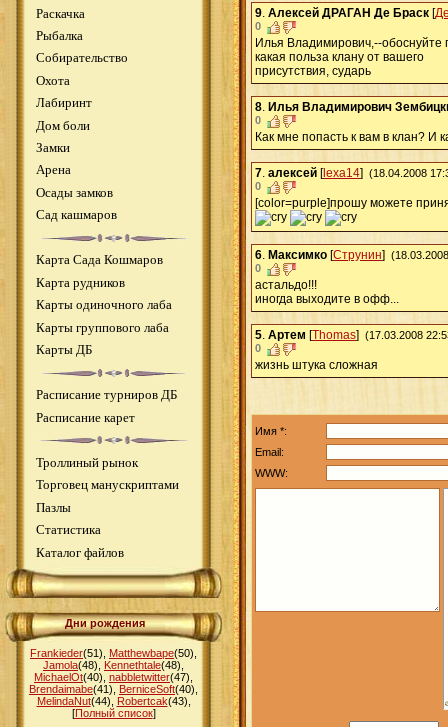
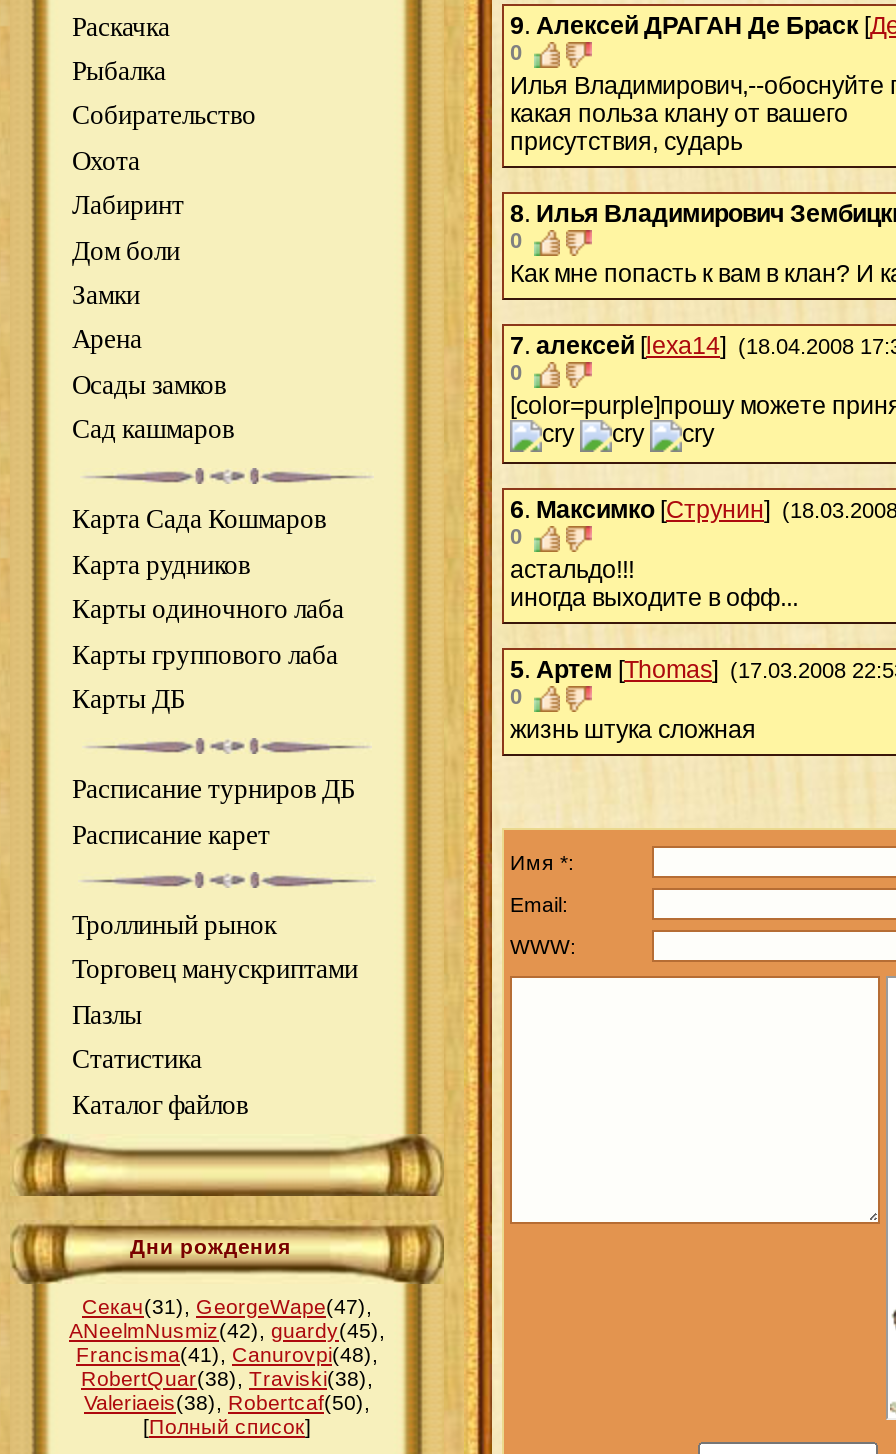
- Frankieder(51), Matthewbape(50),
- Jamola(48),Kennethtale(48),
- MichaelOt(40), nabbletwitter(47),
- Brendaimabe(41),BerniceSoft(40),
- MelindaNut(44), Robertcak(43),
+ Секач(31), GeorgeWape(47),
+ ANeelmNusmiz(42),guardy(45),
+ Francisma(41), Canurovpi(48),
+ RobertQuar(38),Traviski(38),
+ Valeriaeis(38), Robertcaf(50),
